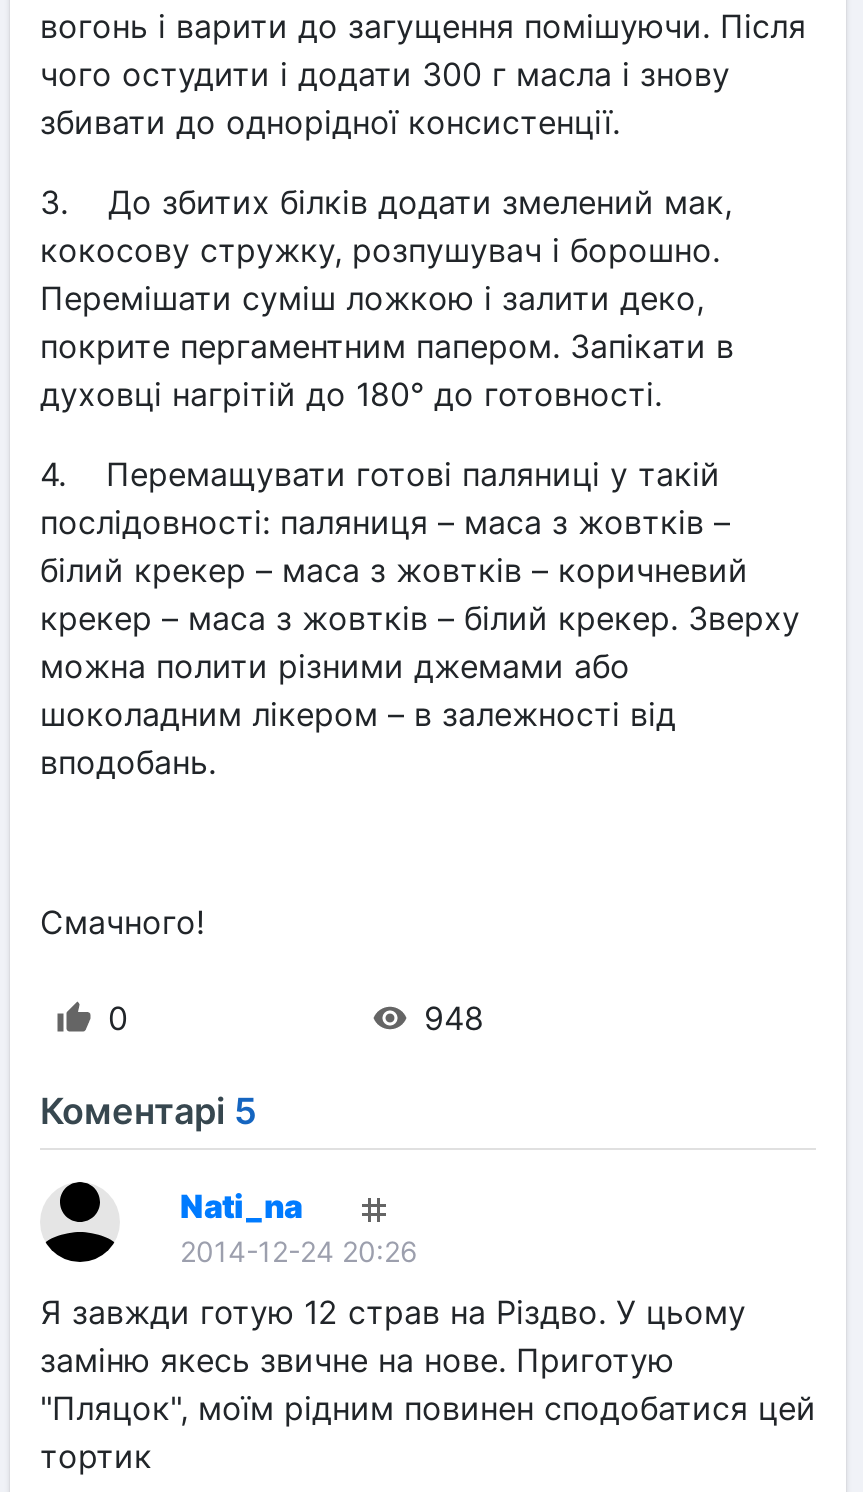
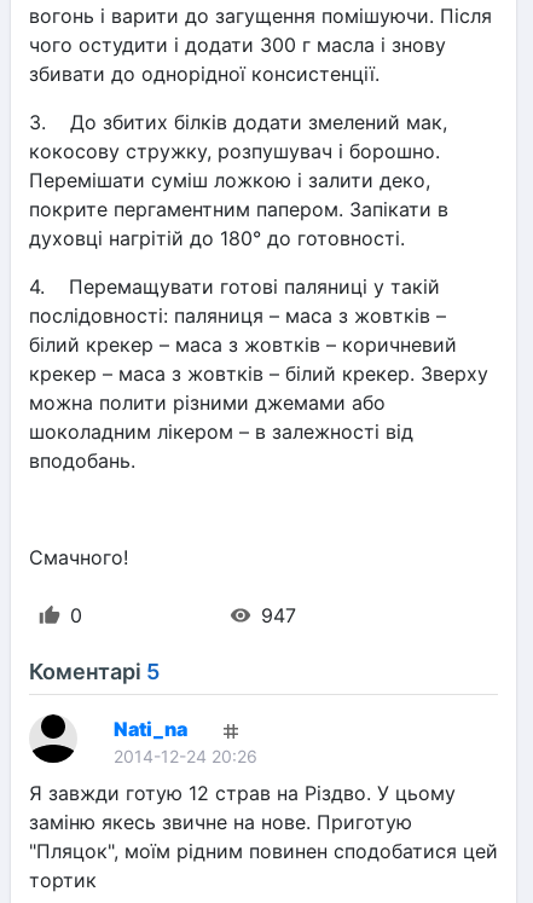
- 948
+ 947
